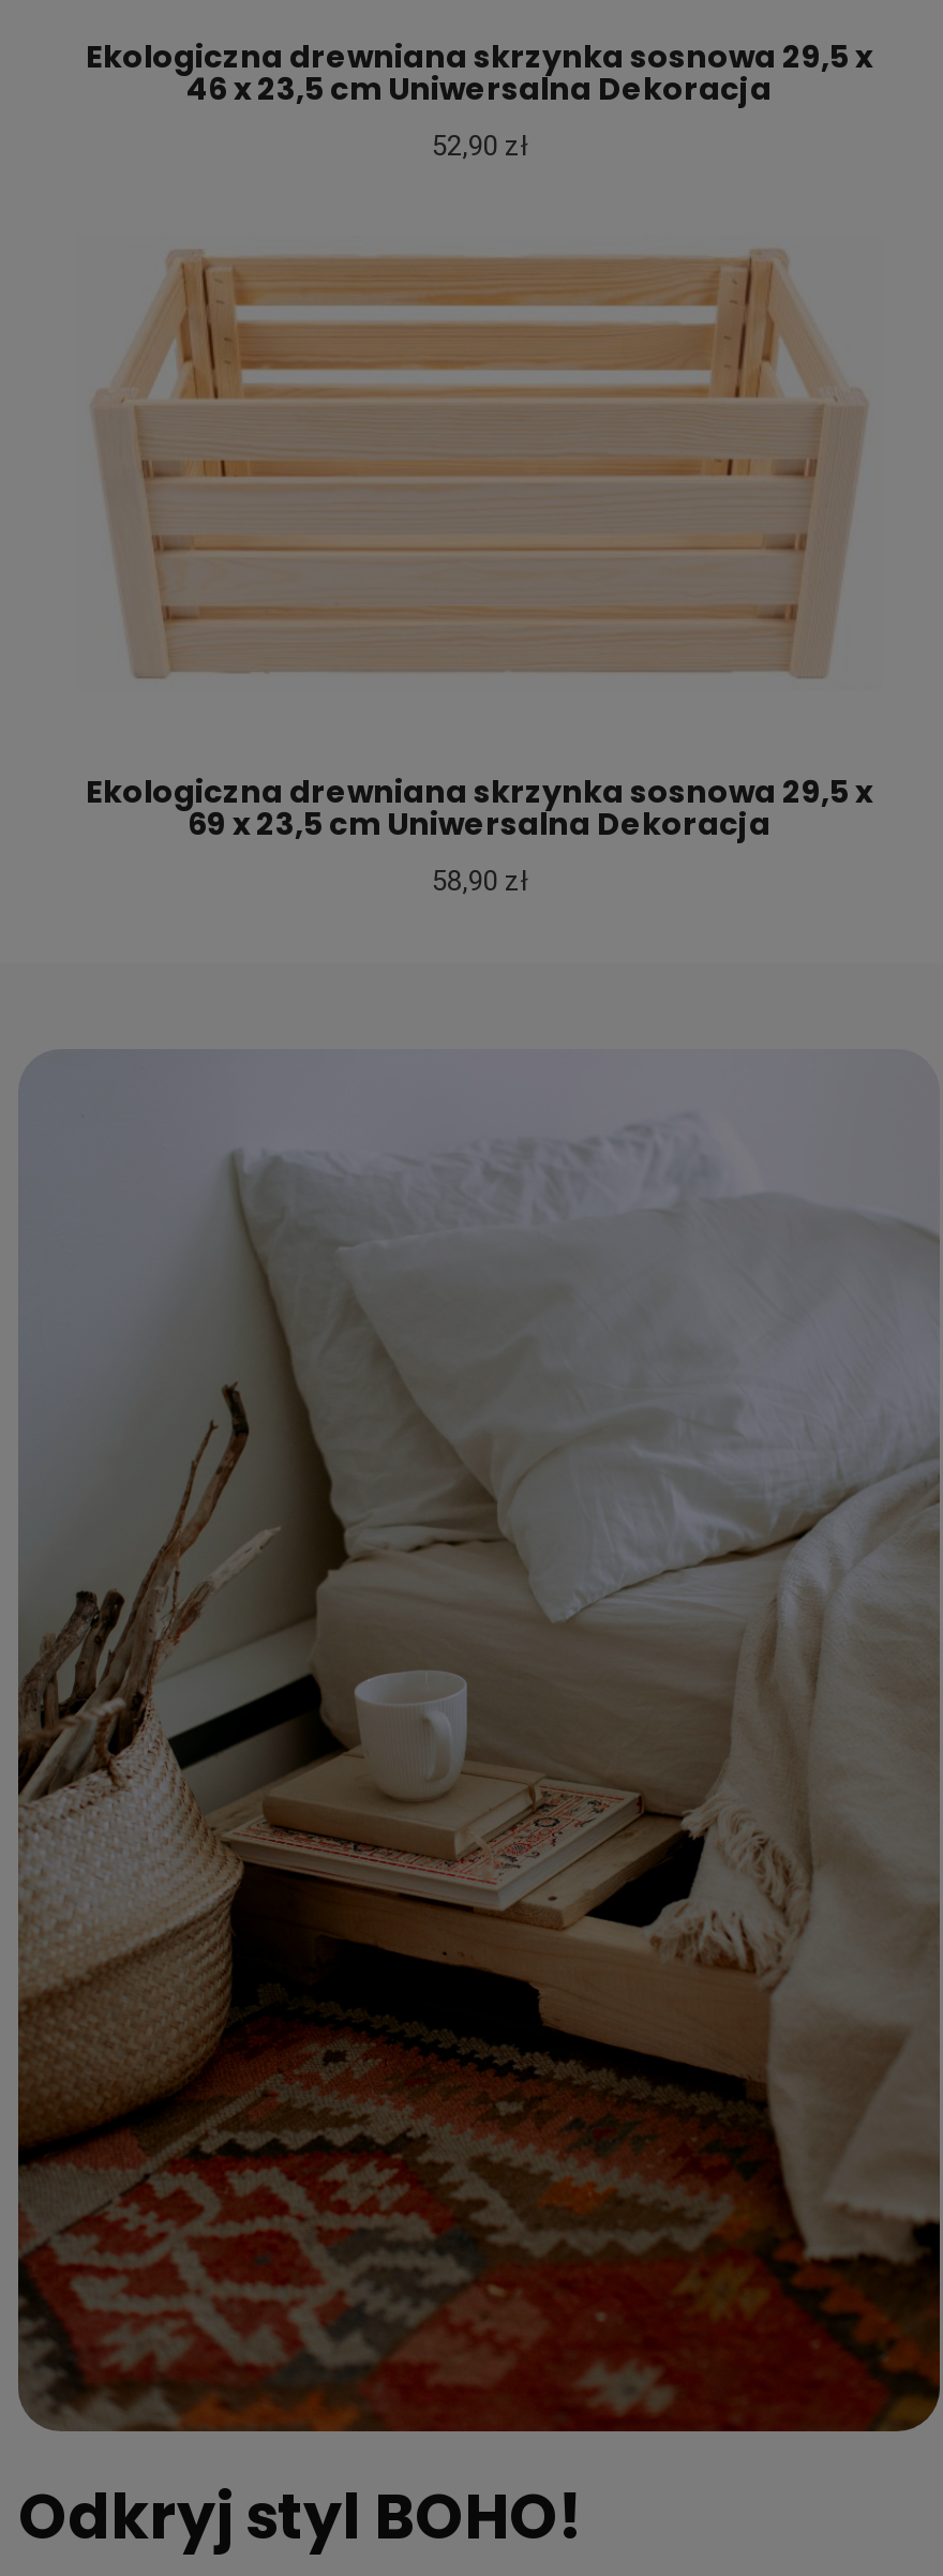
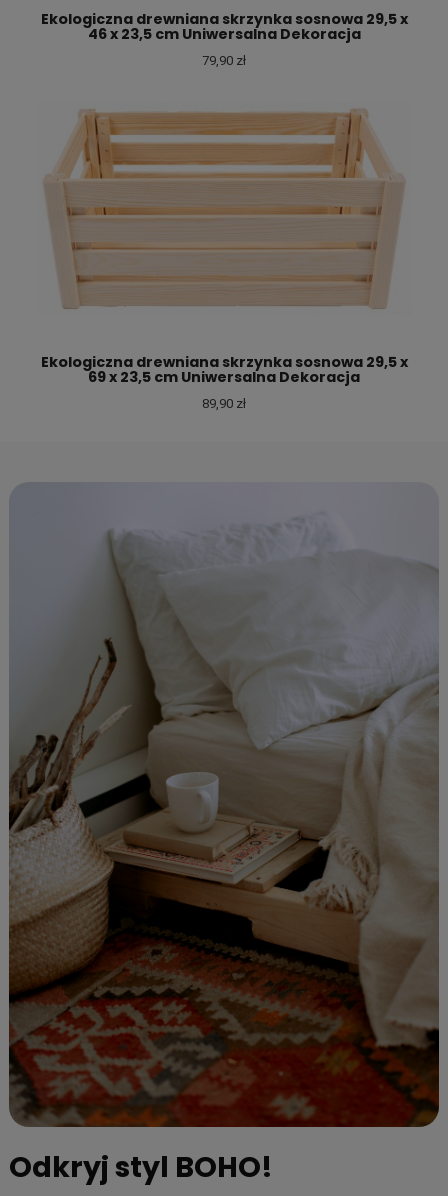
- 52,90 zł
+ 79,90 zł

- 58,90 zł
+ 89,90 zł
